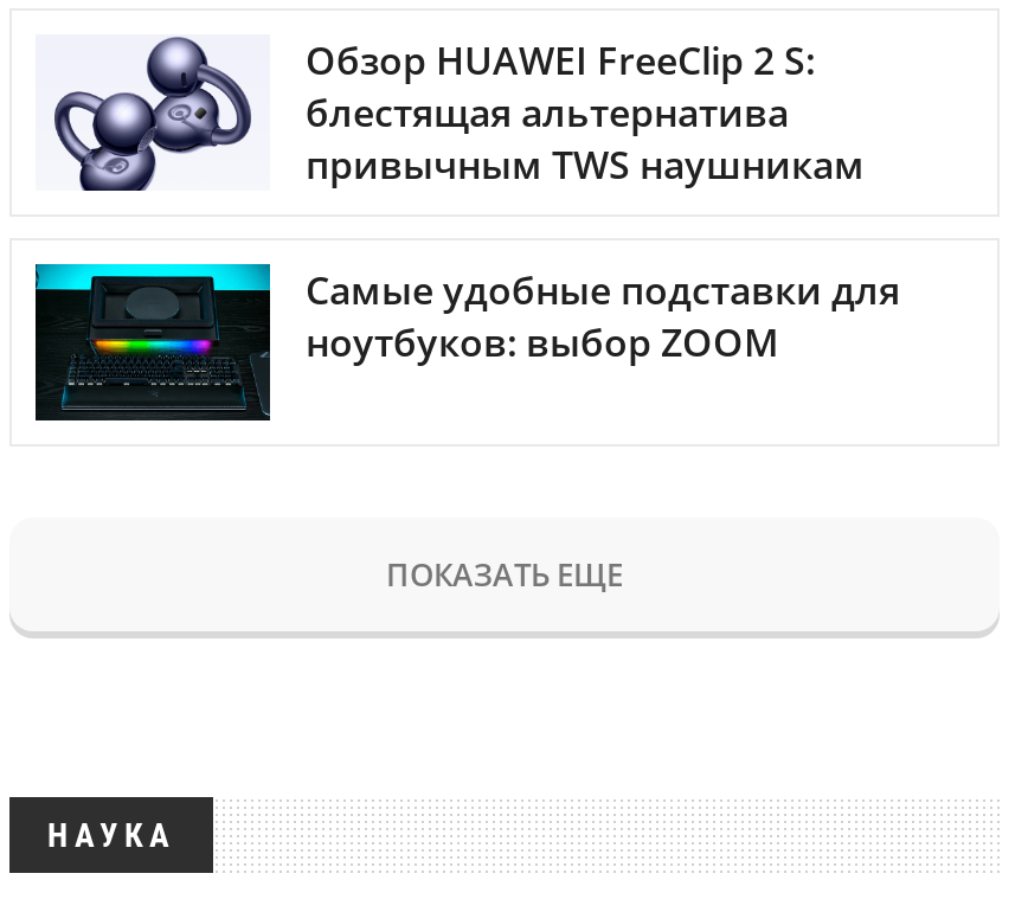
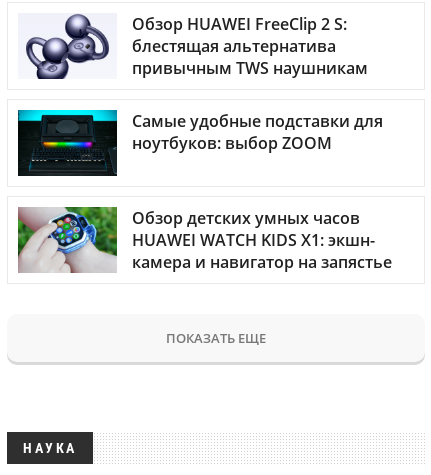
+ [image]
+ Обзор детских умных часов
+ HUAWEI WATCH KIDS X1: экшн-
+ камера и навигатор на запястье
